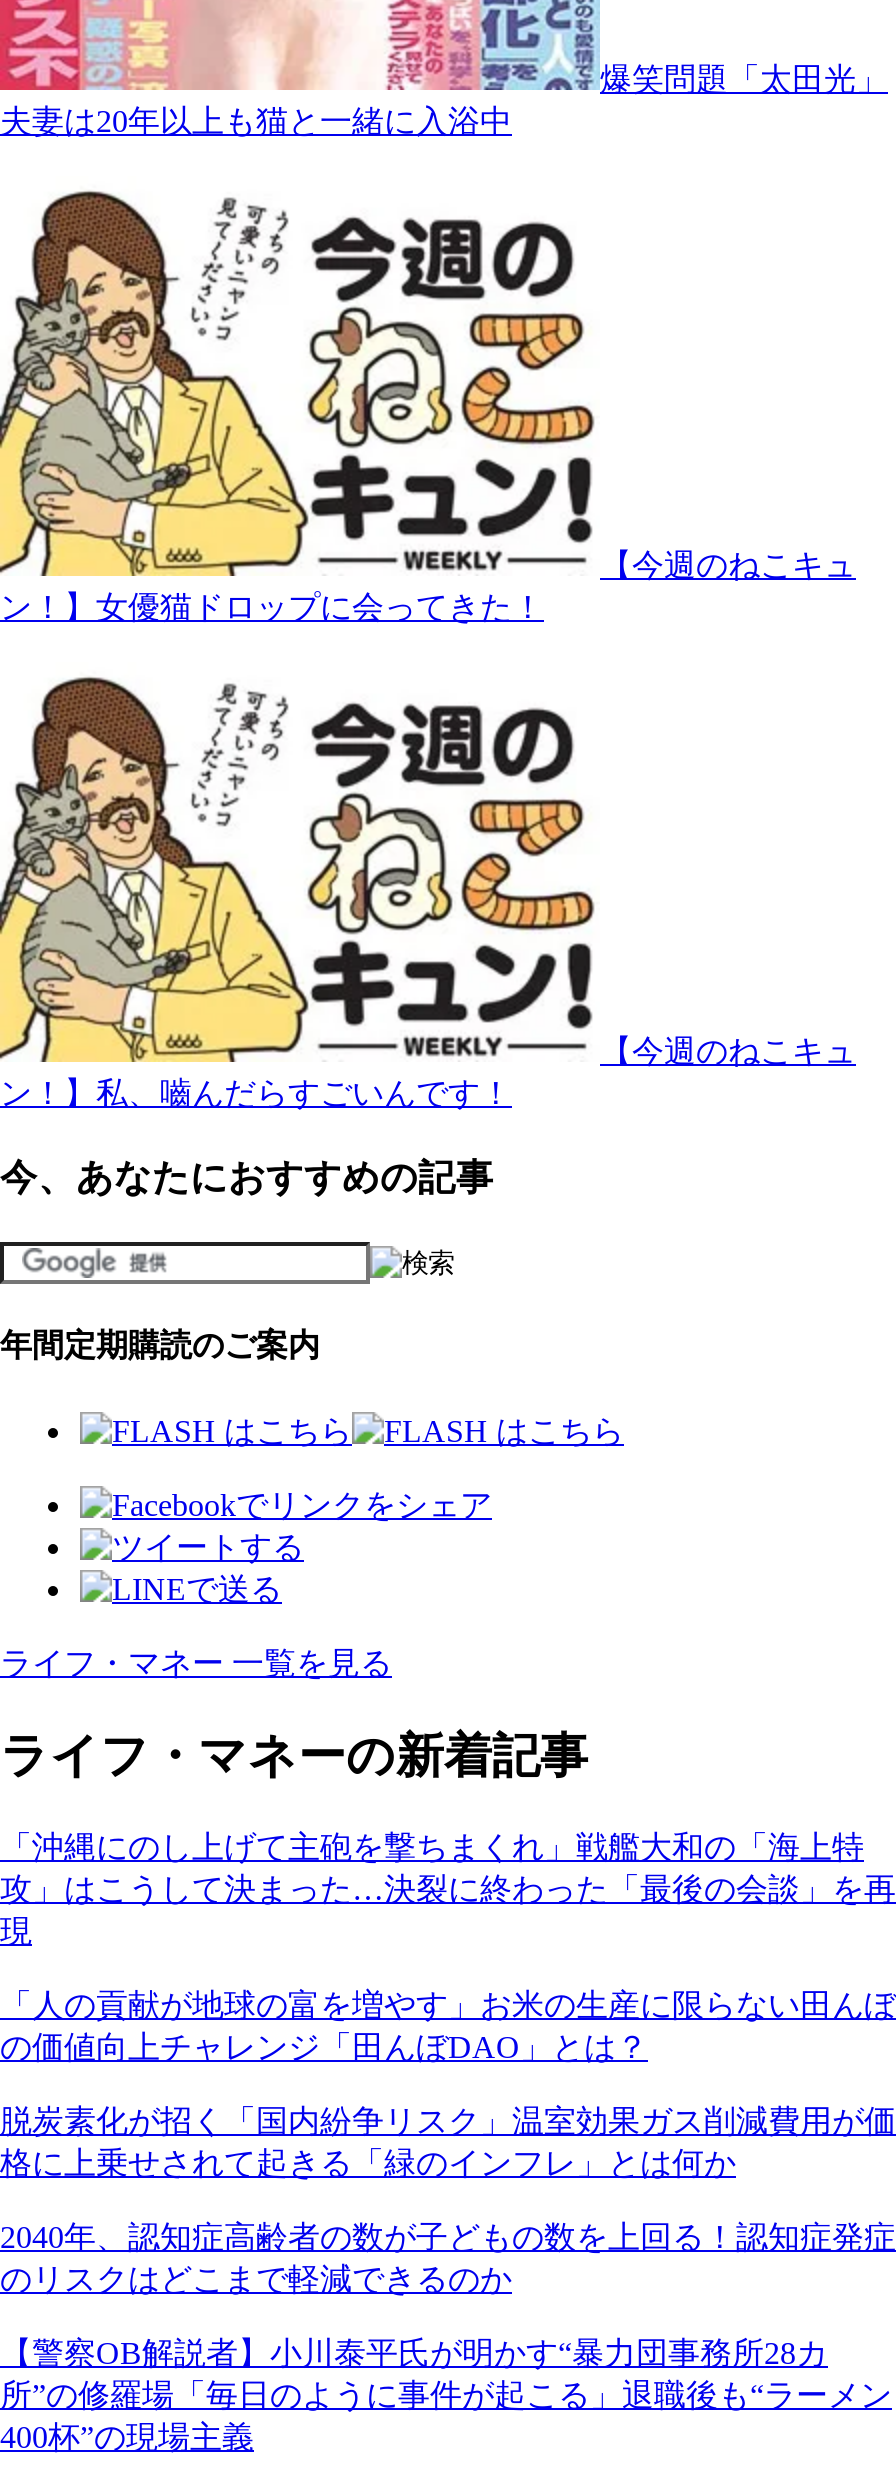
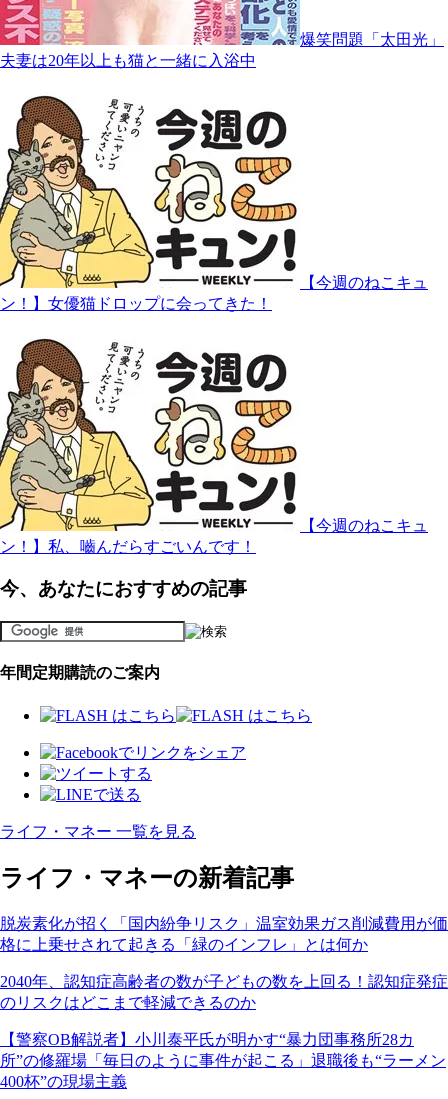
- 「沖縄にのし上げて主砲を撃ちまくれ」戦艦大和の「海上特
- 攻」はこうして決まった…決裂に終わった「最後の会談」を再
- 現
- 「人の貢献が地球の富を増やす」お米の生産に限らない田んぼ
- の価値向上チャレンジ「田んぼDAO」とは？
